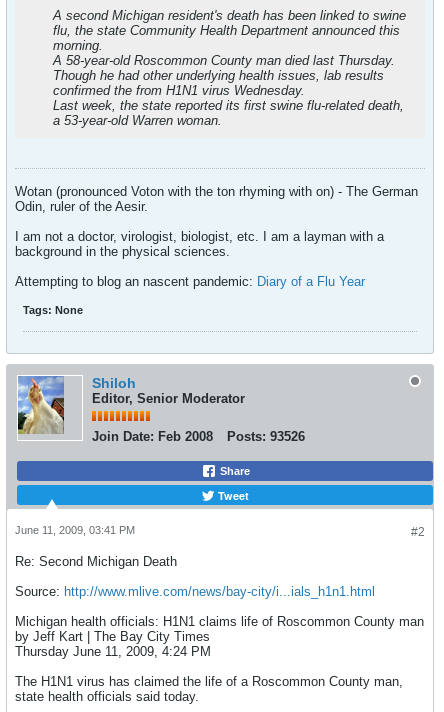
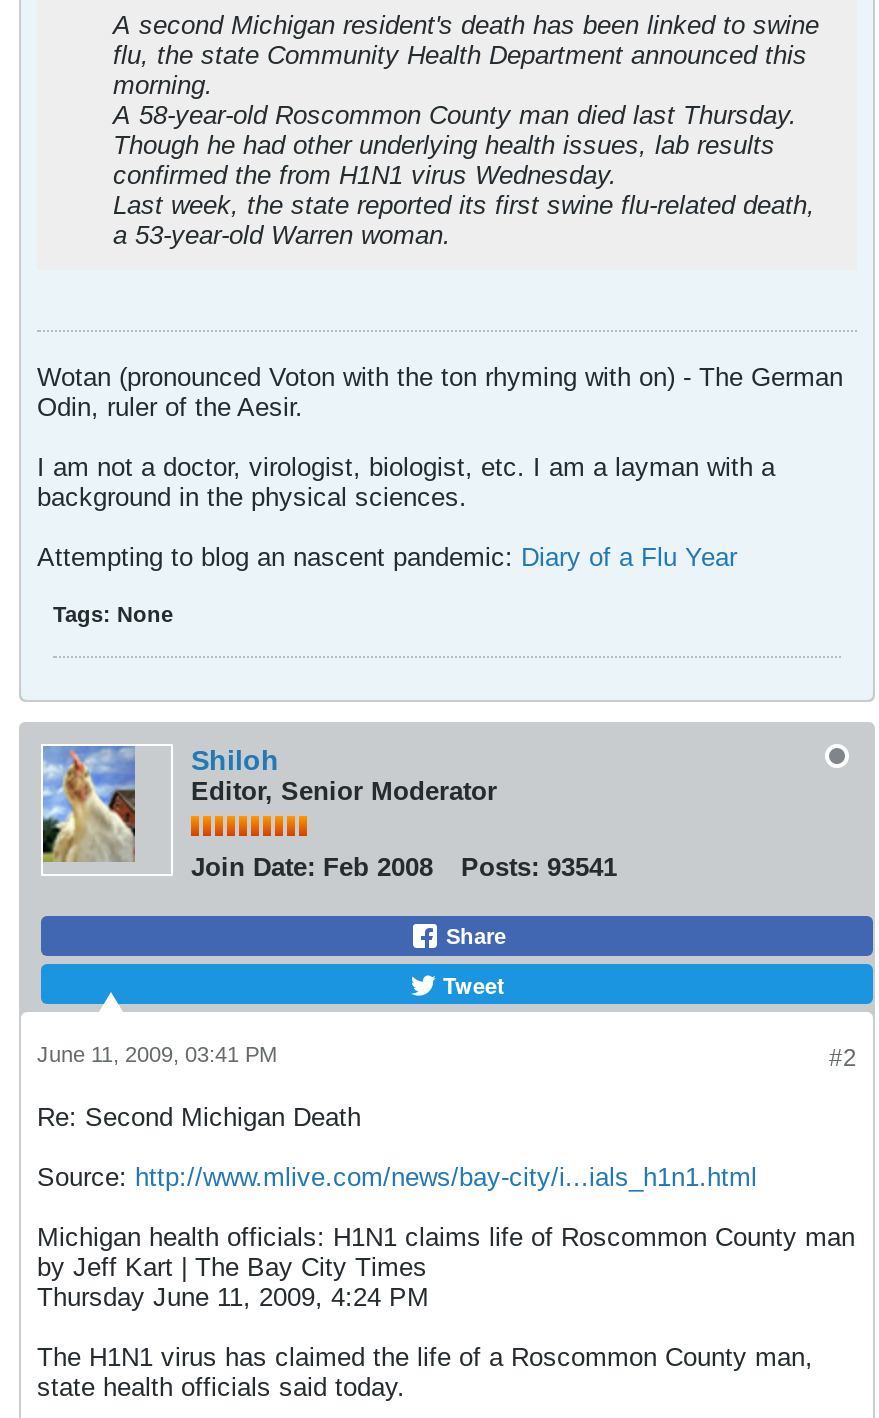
- Join Date: Feb 2008 Posts: 93526
+ Join Date: Feb 2008 Posts: 93541
